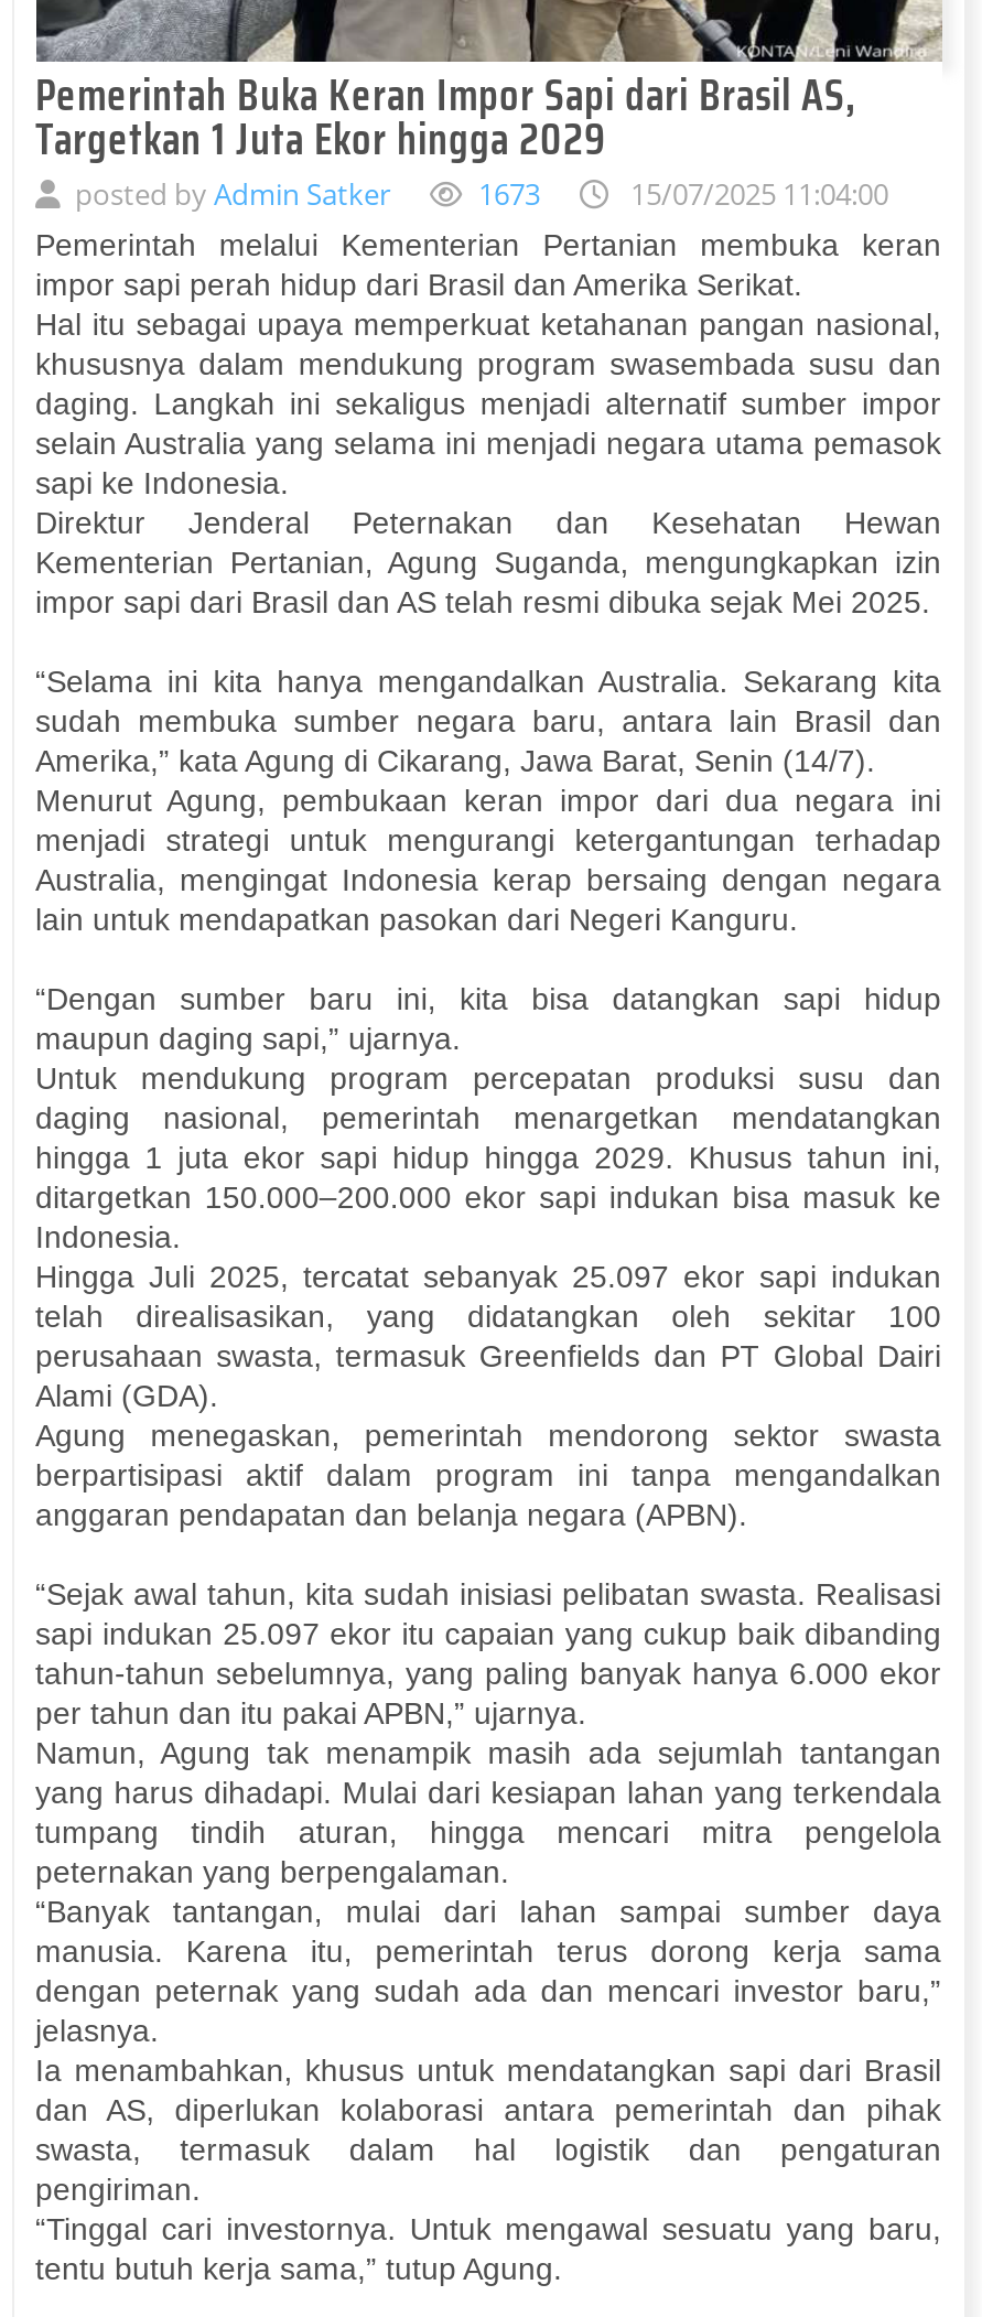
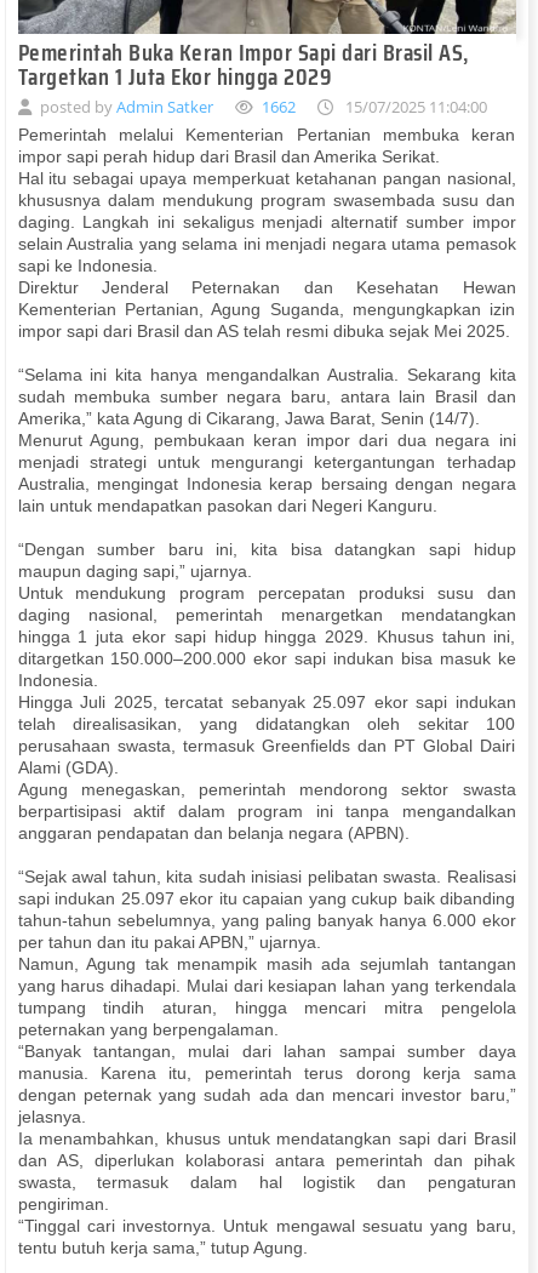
- 1673
+ 1662
